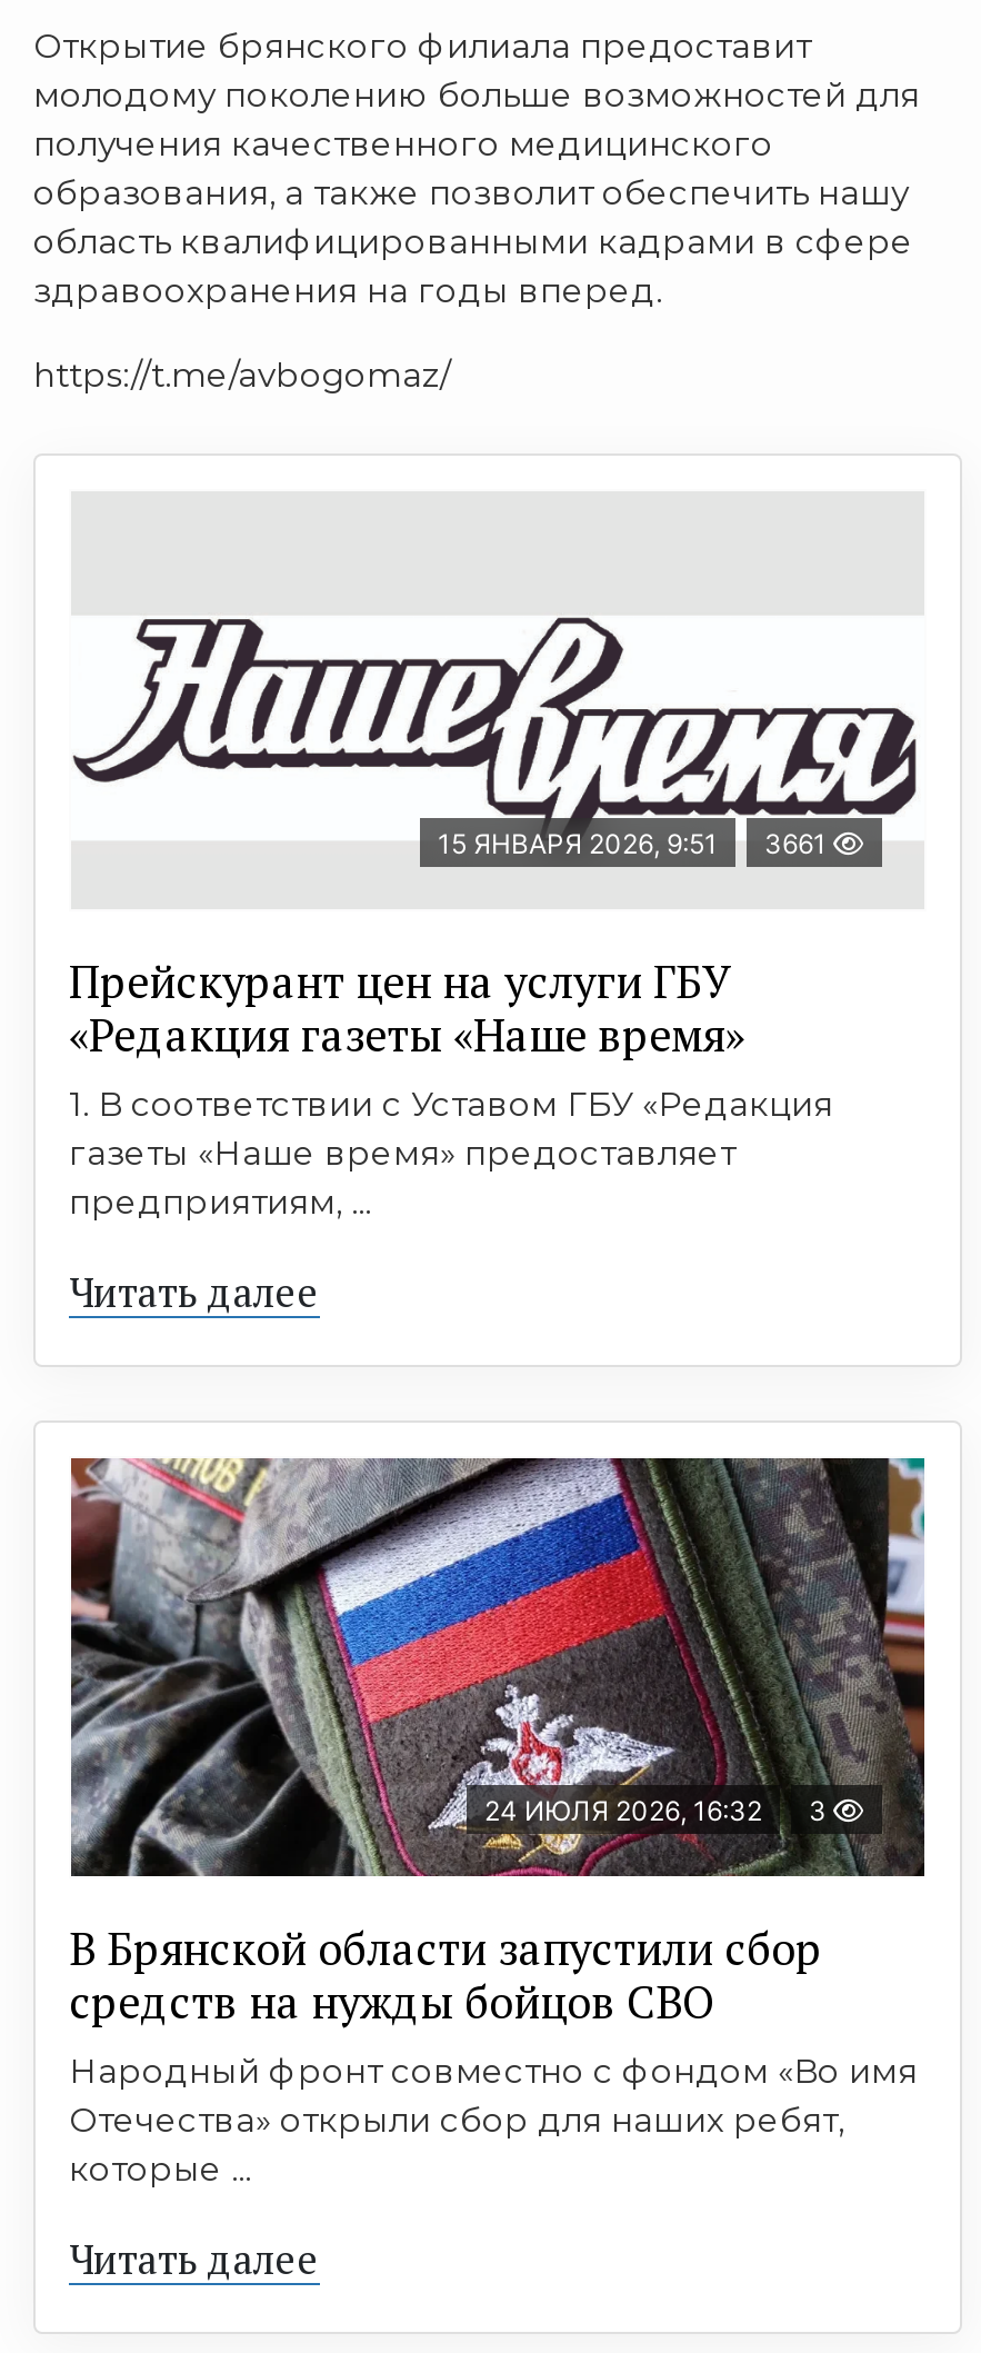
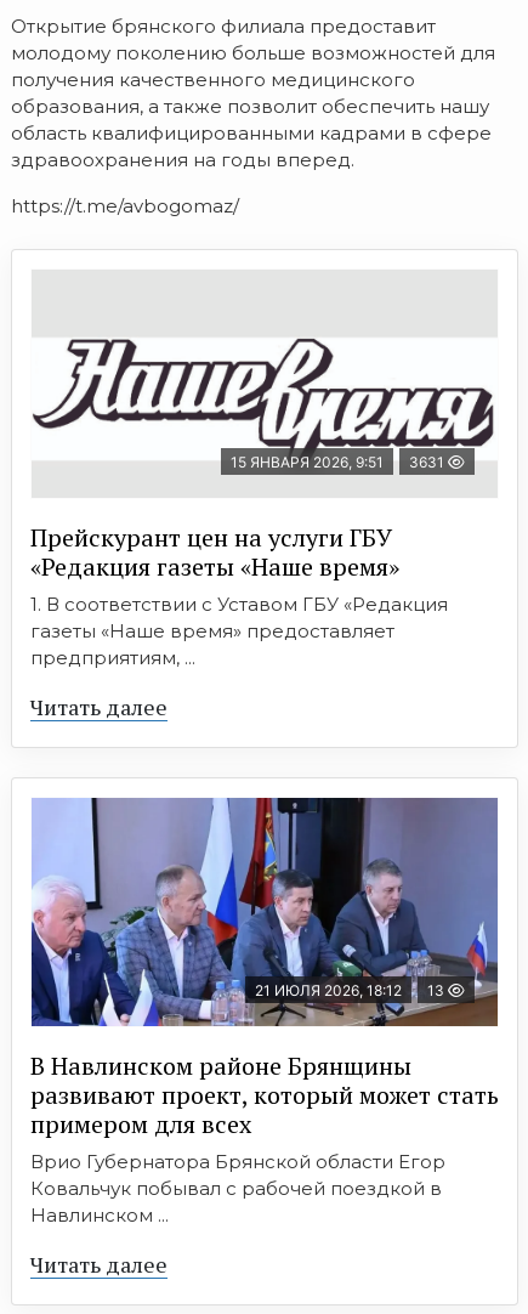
- 15 ЯНВАРЯ 2026, 9:51 3661
+ 15 ЯНВАРЯ 2026, 9:51 3631

- [image]
- 24 ИЮЛЯ 2026, 16:32
- 3
+ [image]
+ 21 ИЮЛЯ 2026, 18:12
+ 13

- В Брянской области запустили сбор
- средств на нужды бойцов СВО
- Народный фронт совместно с фондом «Во имя
- Отечества» открыли сбор для наших ребят,
- которые ...
+ В Навлинском районе Брянщины
+ развивают проект, который может стать
+ примером для всех
+ Врио Губернатора Брянской области Егор
+ Ковальчук побывал с рабочей поездкой в
+ Навлинском ...
